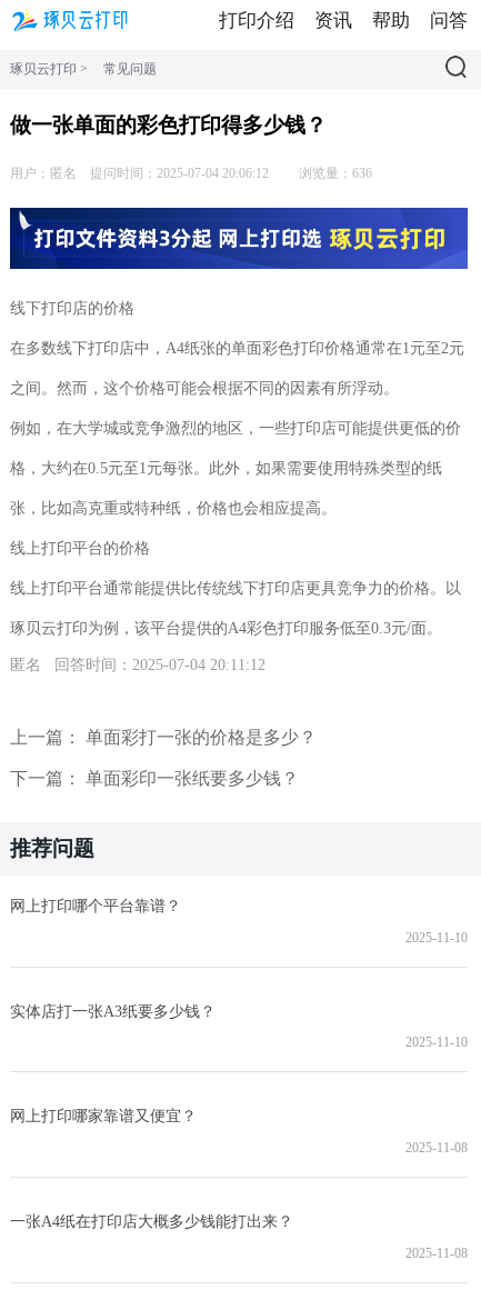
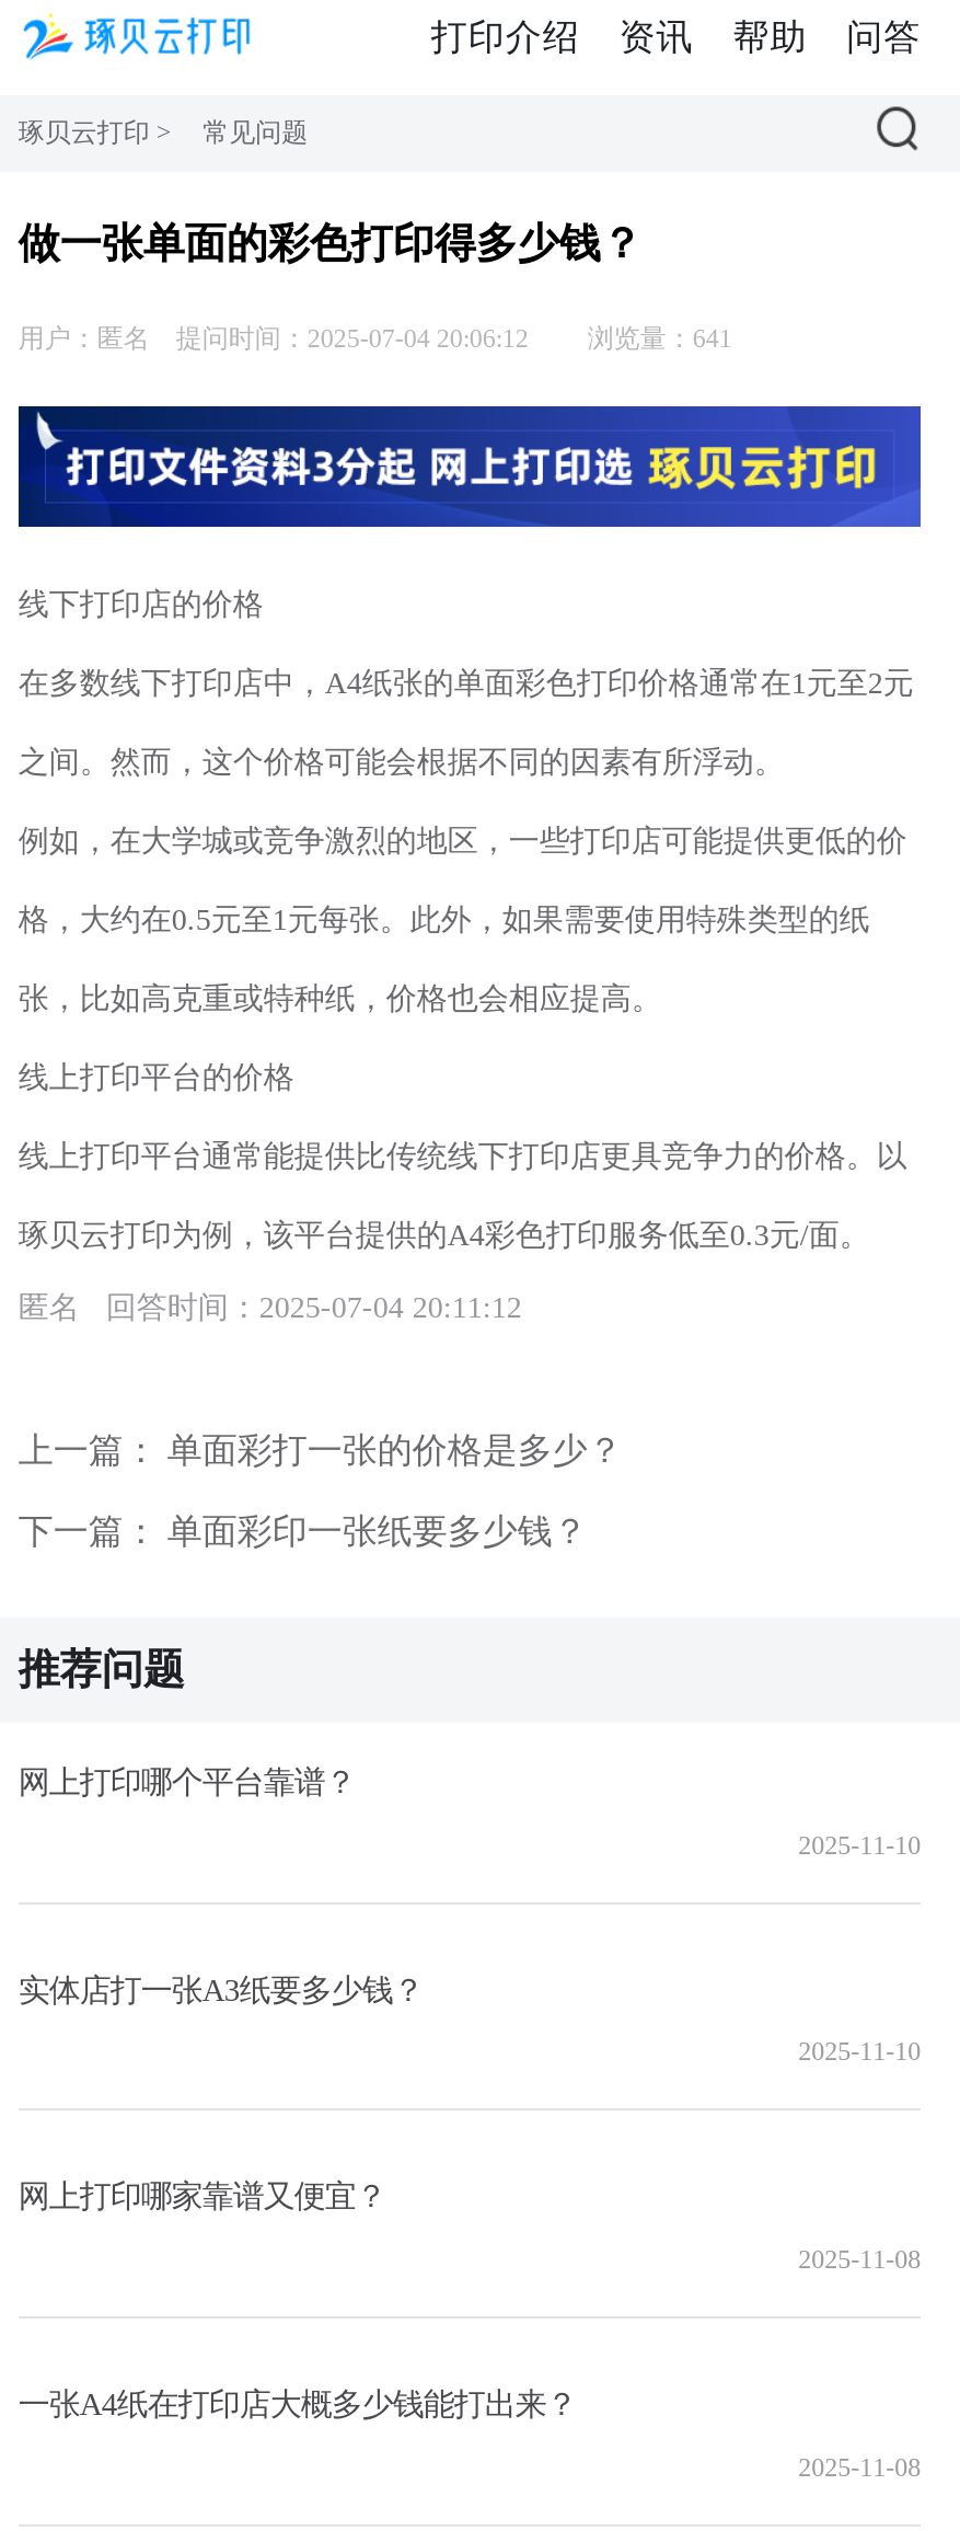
- 用户：匿名 提问时间：2025-07-04 20:06:12 浏览量：636
+ 用户：匿名 提问时间：2025-07-04 20:06:12 浏览量：641
